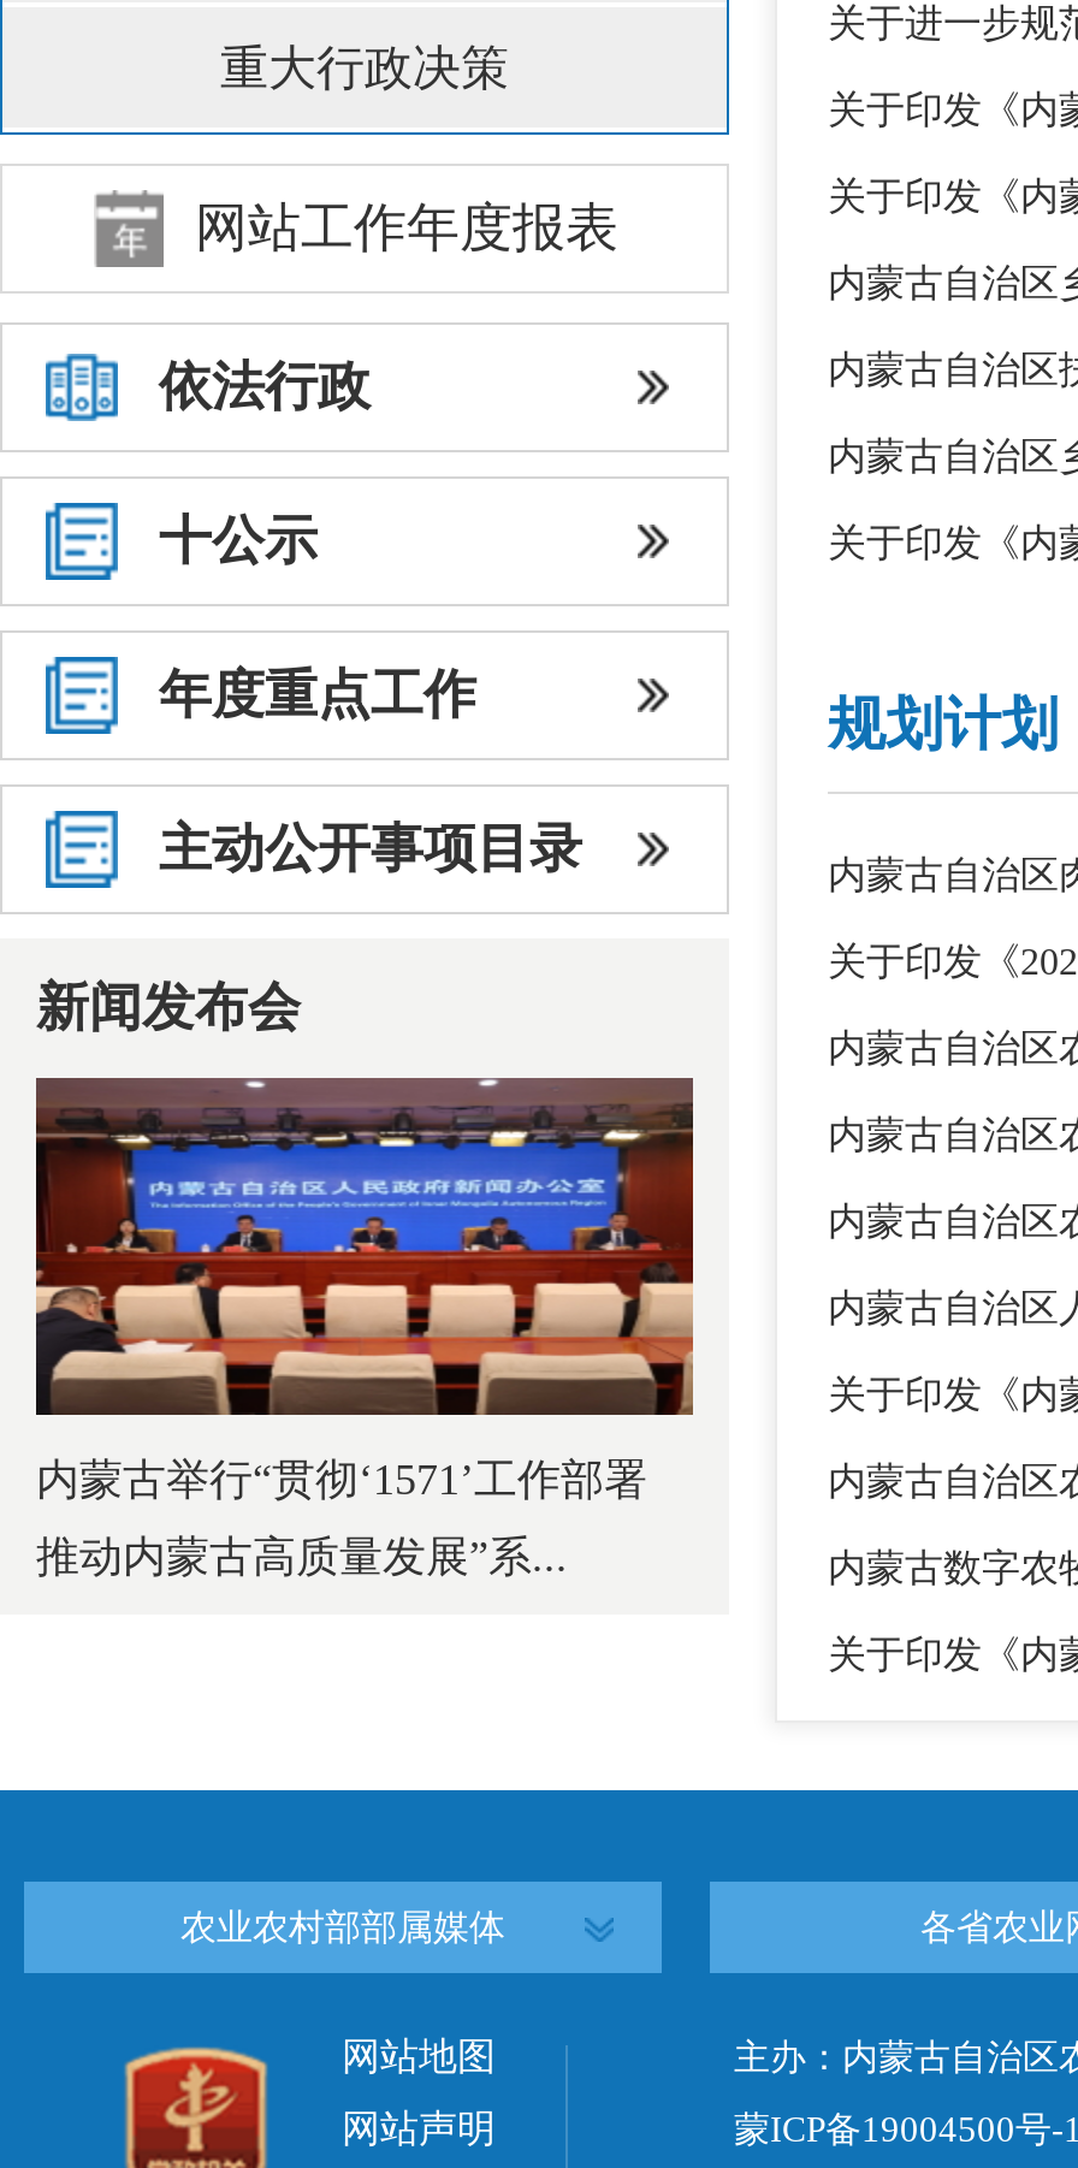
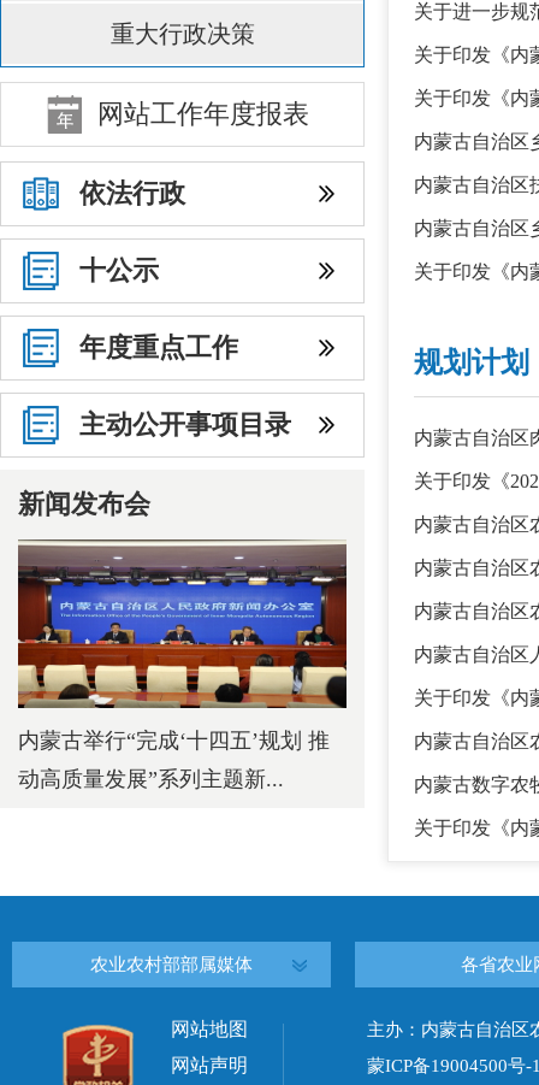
- [image]
- 内蒙古举行“贯彻‘1571’工作部署
+ [image]
+ 内蒙古举行“完成‘十四五’规划 推

- 推动内蒙古高质量发展”系...
+ 动高质量发展”系列主题新...
